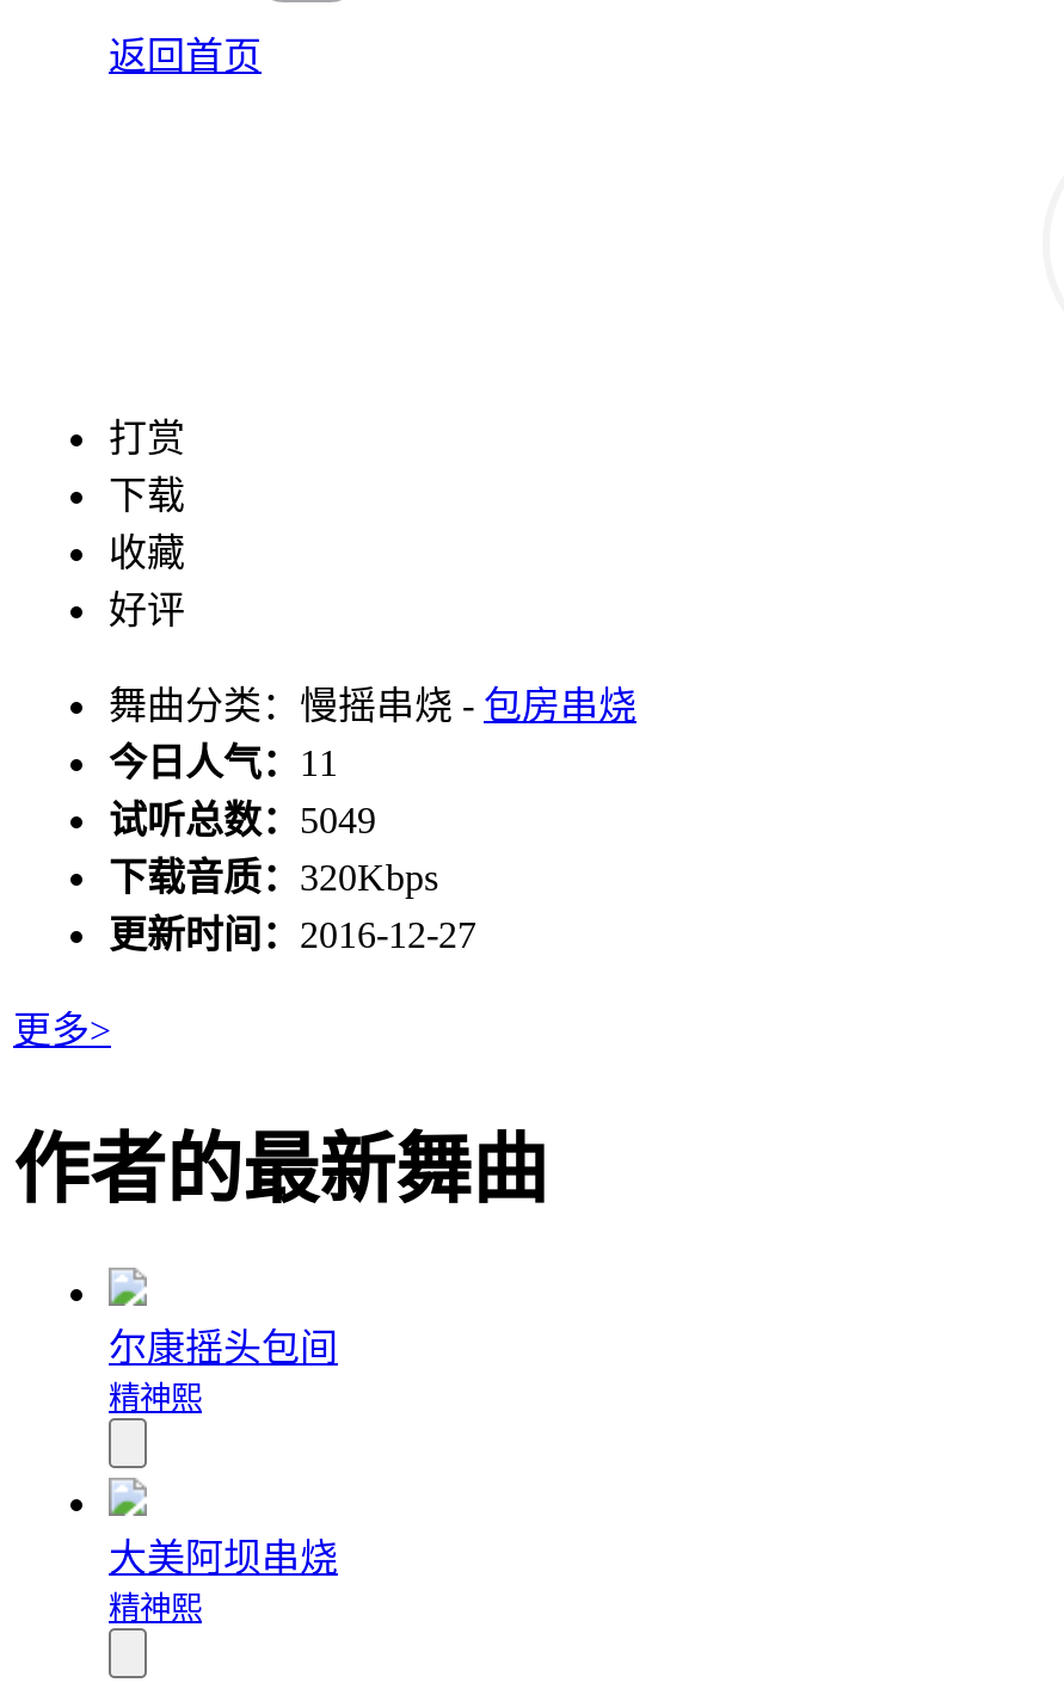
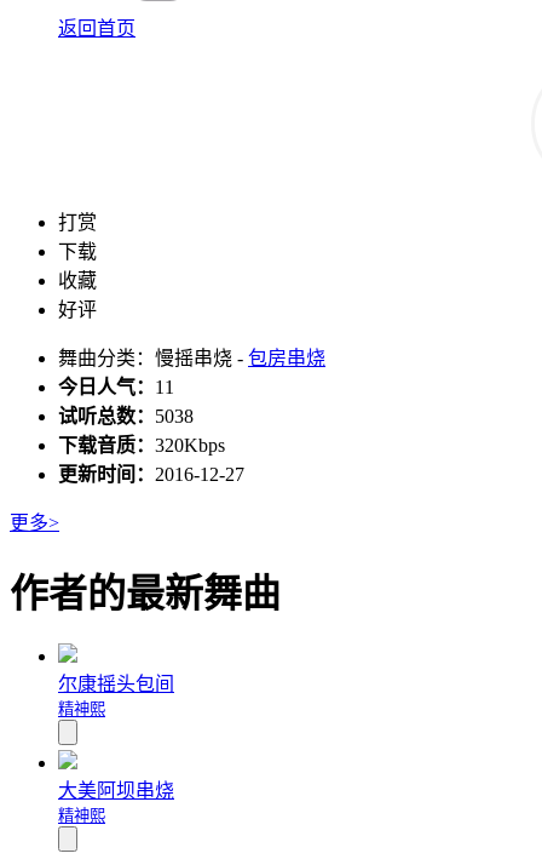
- 试听总数：5049
+ 试听总数：5038
